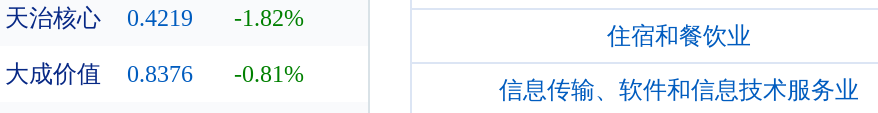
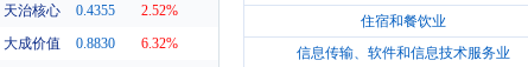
- 0.4219
+ 0.4355

- -1.82%
+ 2.52%

- 0.8376
+ 0.8830

- -0.81%
+ 6.32%
